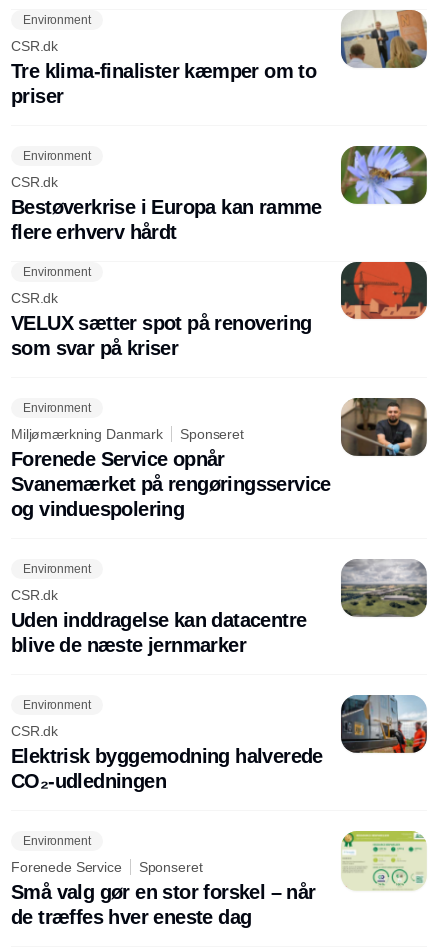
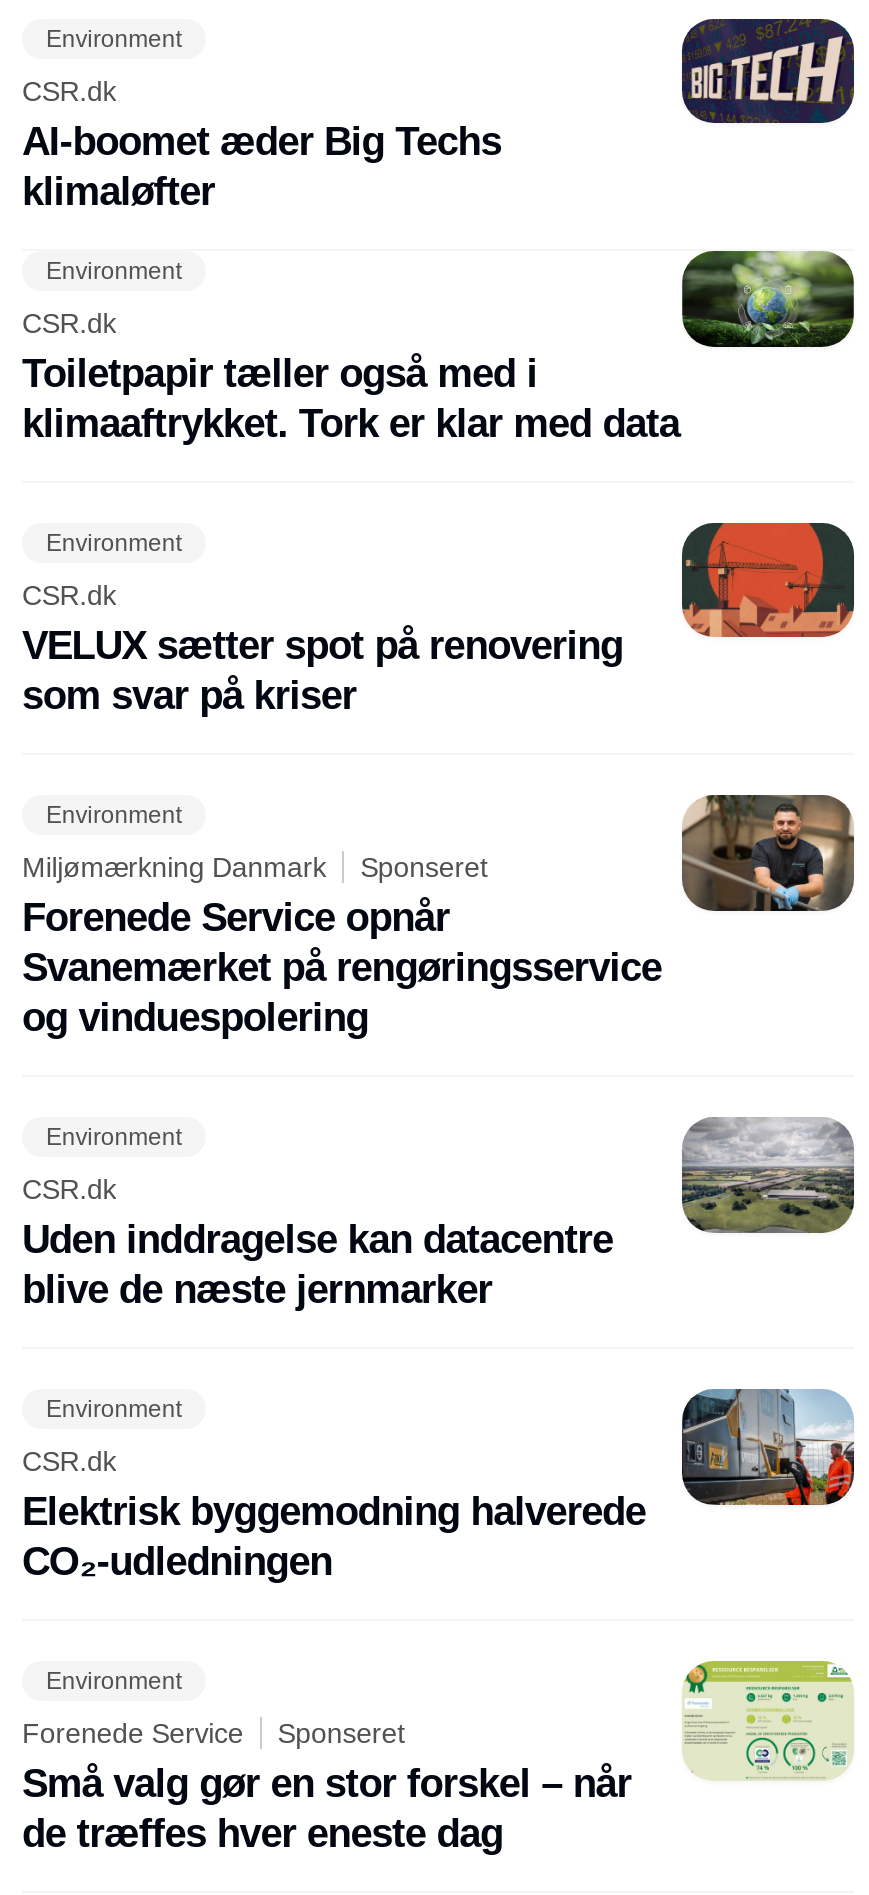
- [image]
+ [image]

- Tre klima-finalister kæmper om to
- priser
+ AI-boomet æder Big Techs
+ klimaløfter

- [image]
- Bestøverkrise i Europa kan ramme
- flere erhverv hårdt
+ [image]
+ Toiletpapir tæller også med i
+ klimaaftrykket. Tork er klar med data

moved up: Environment | CSR.dk
